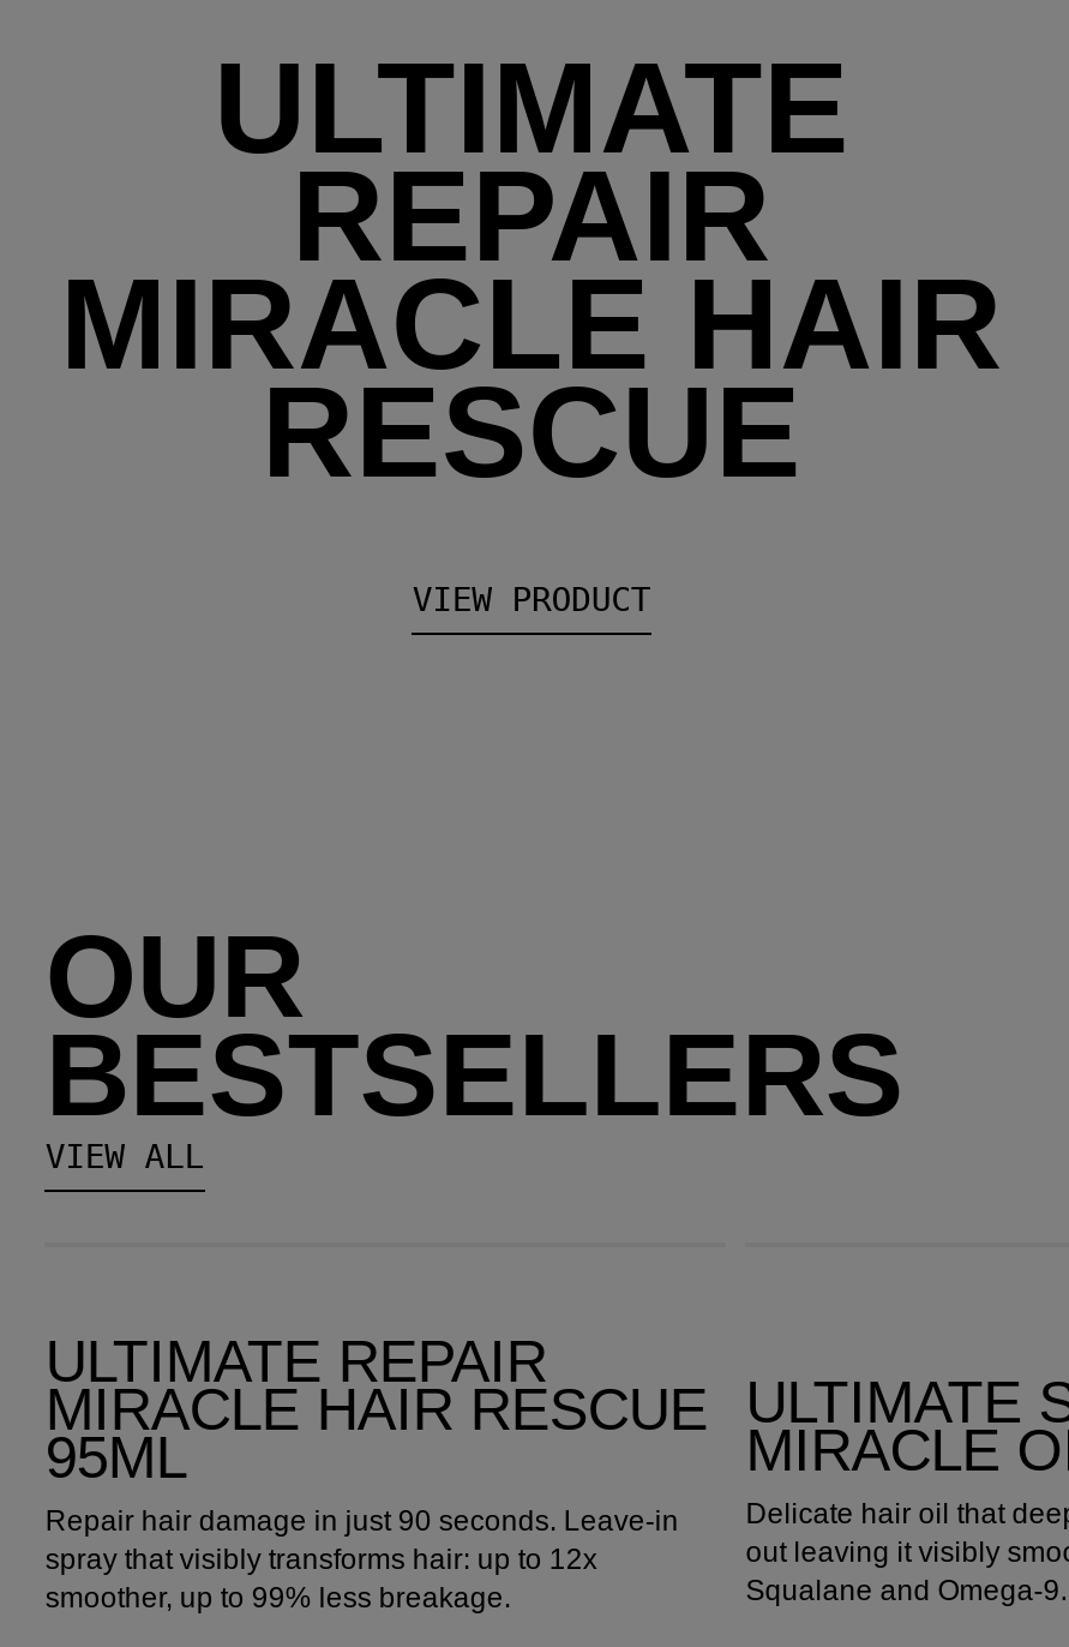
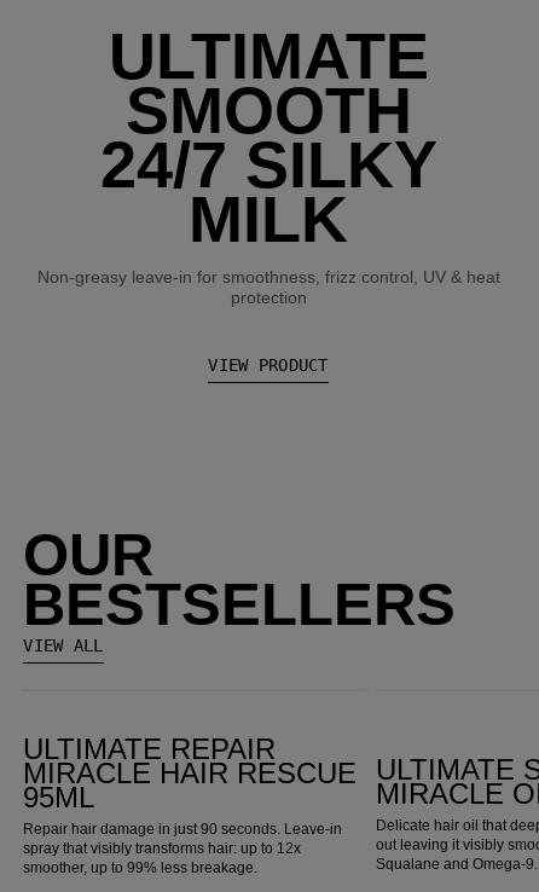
- REPAIR
- MIRACLE HAIR
- RESCUE
+ SMOOTH
+ 24/7 SILKY
+ MILK
+ Non-greasy leave-in for smoothness, frizz control, UV & heat
+ protection
